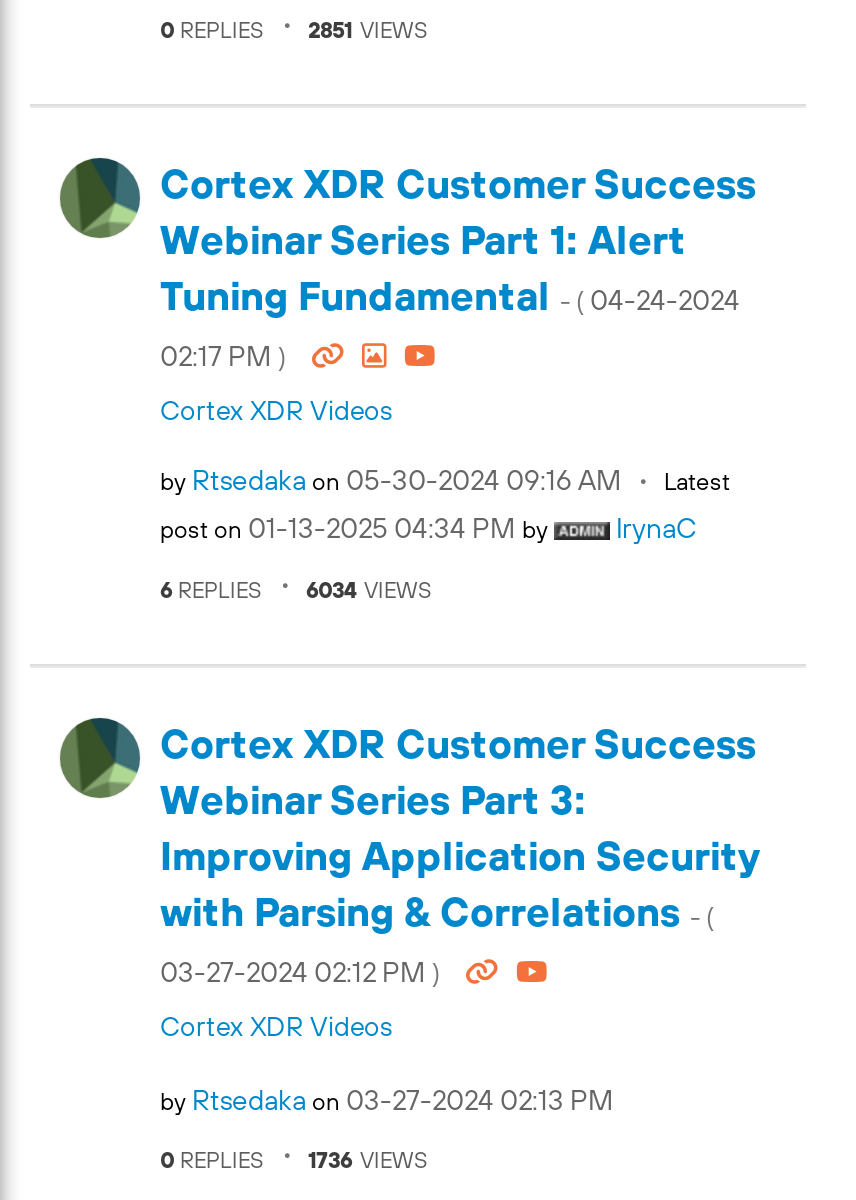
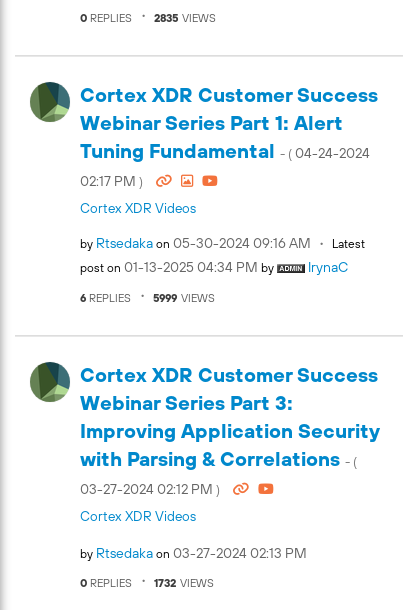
- 2851 VIEWS
+ 2835 VIEWS

- 6 REPLIES 6034 VIEWS
+ 6 REPLIES 5999 VIEWS

- 1736 VIEWS
+ 1732 VIEWS
